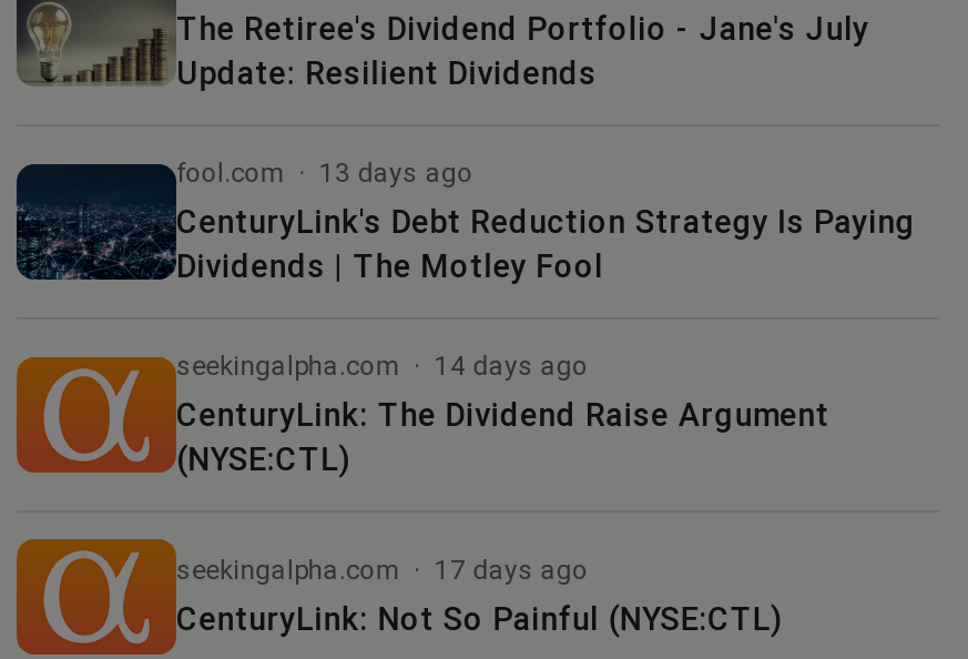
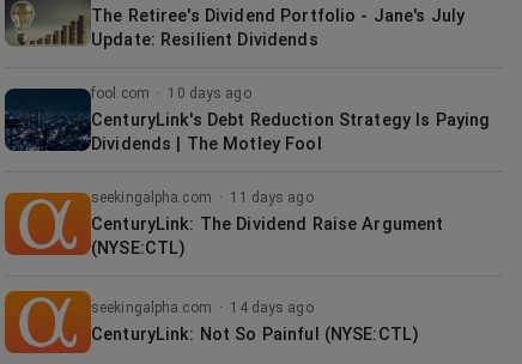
- fool.com · 13 days ago
+ fool.com · 10 days ago

+ seekingalpha.com · 11 days ago

moved down: seekingalpha.com · 14 days ago

- seekingalpha.com · 17 days ago
